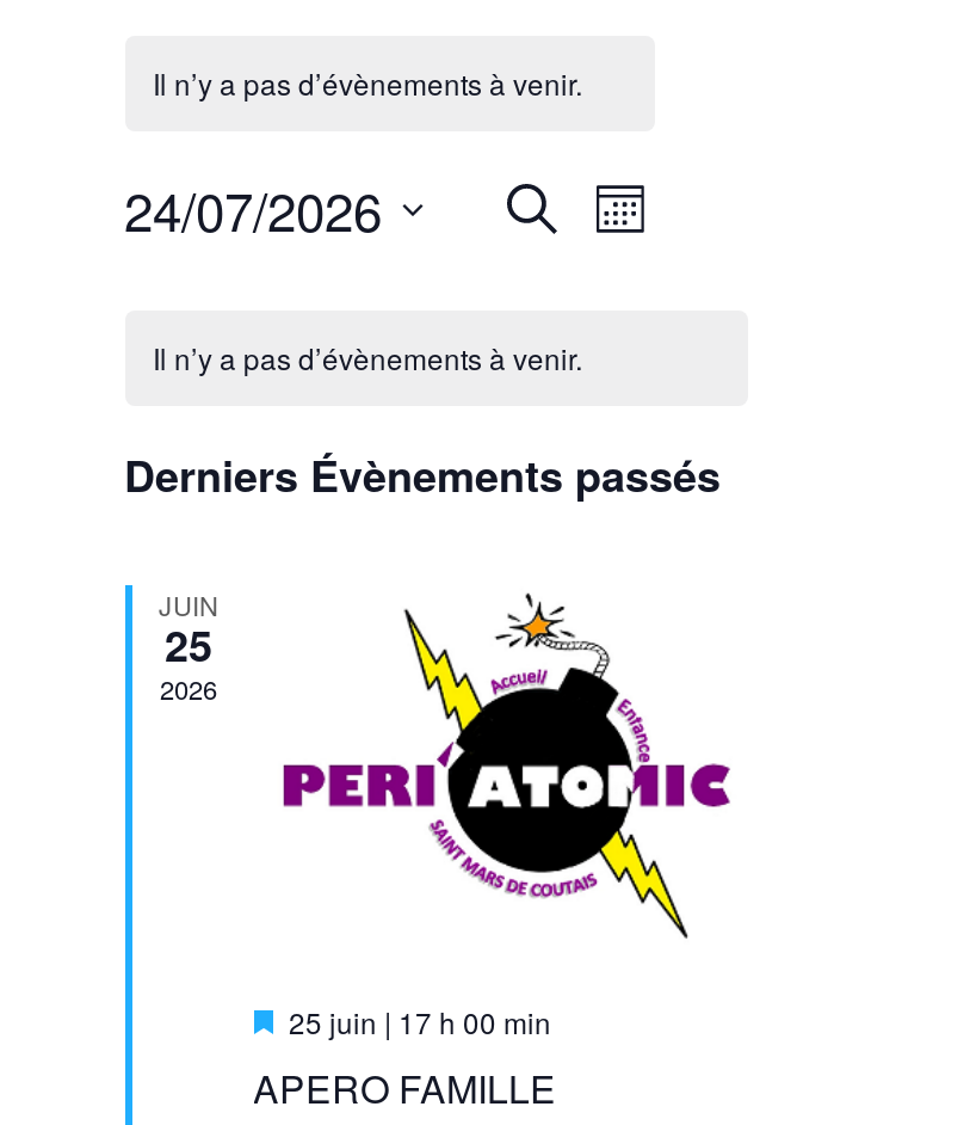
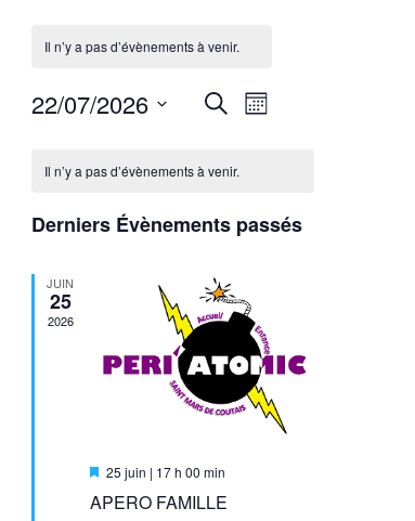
- 24/07/2026
+ 22/07/2026
